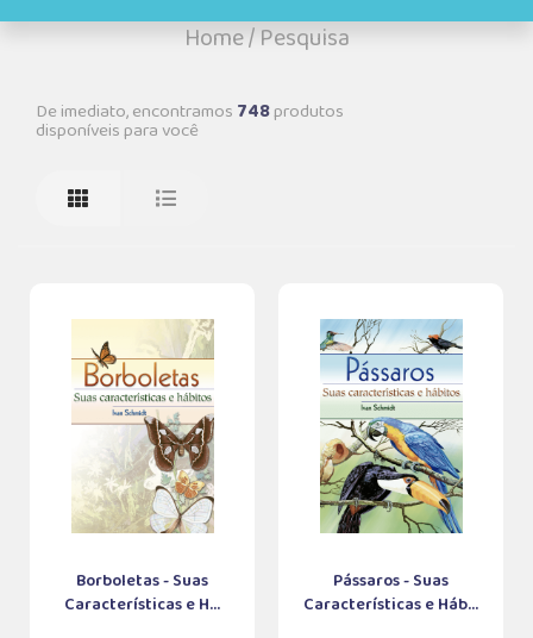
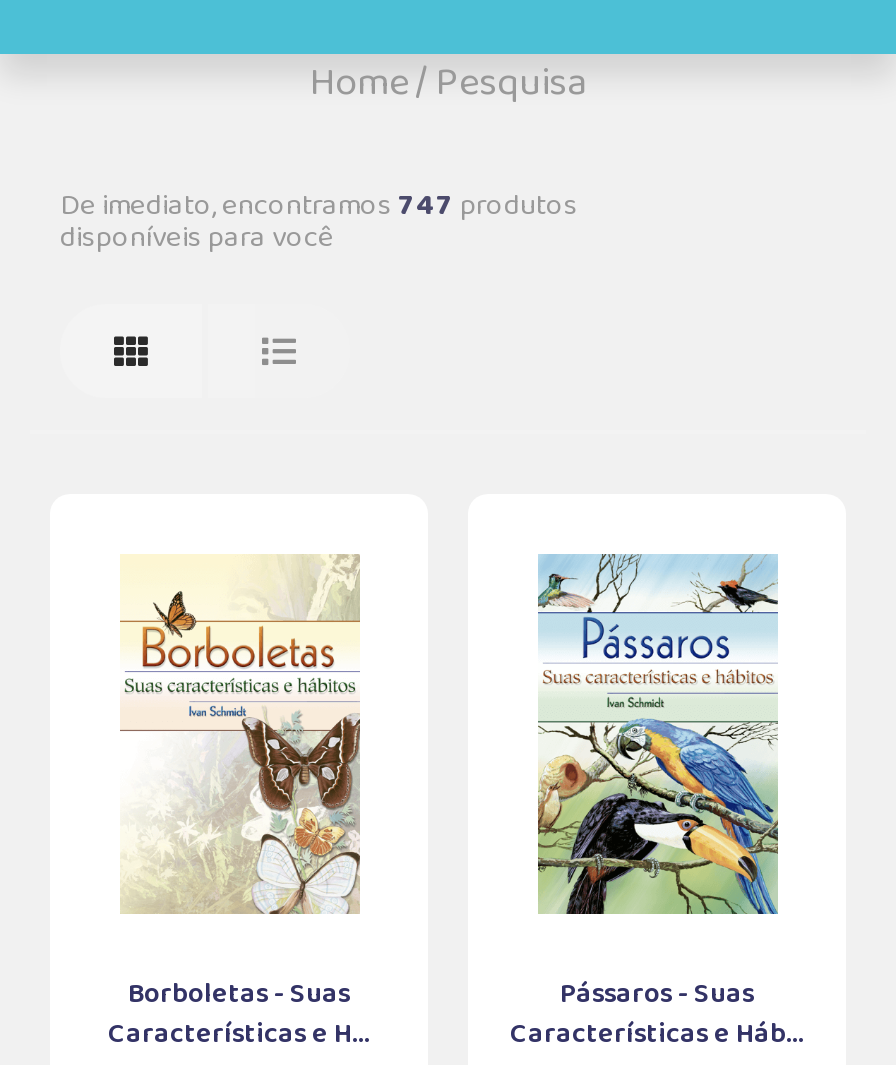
- De imediato, encontramos 748 produtos
+ De imediato, encontramos 747 produtos
